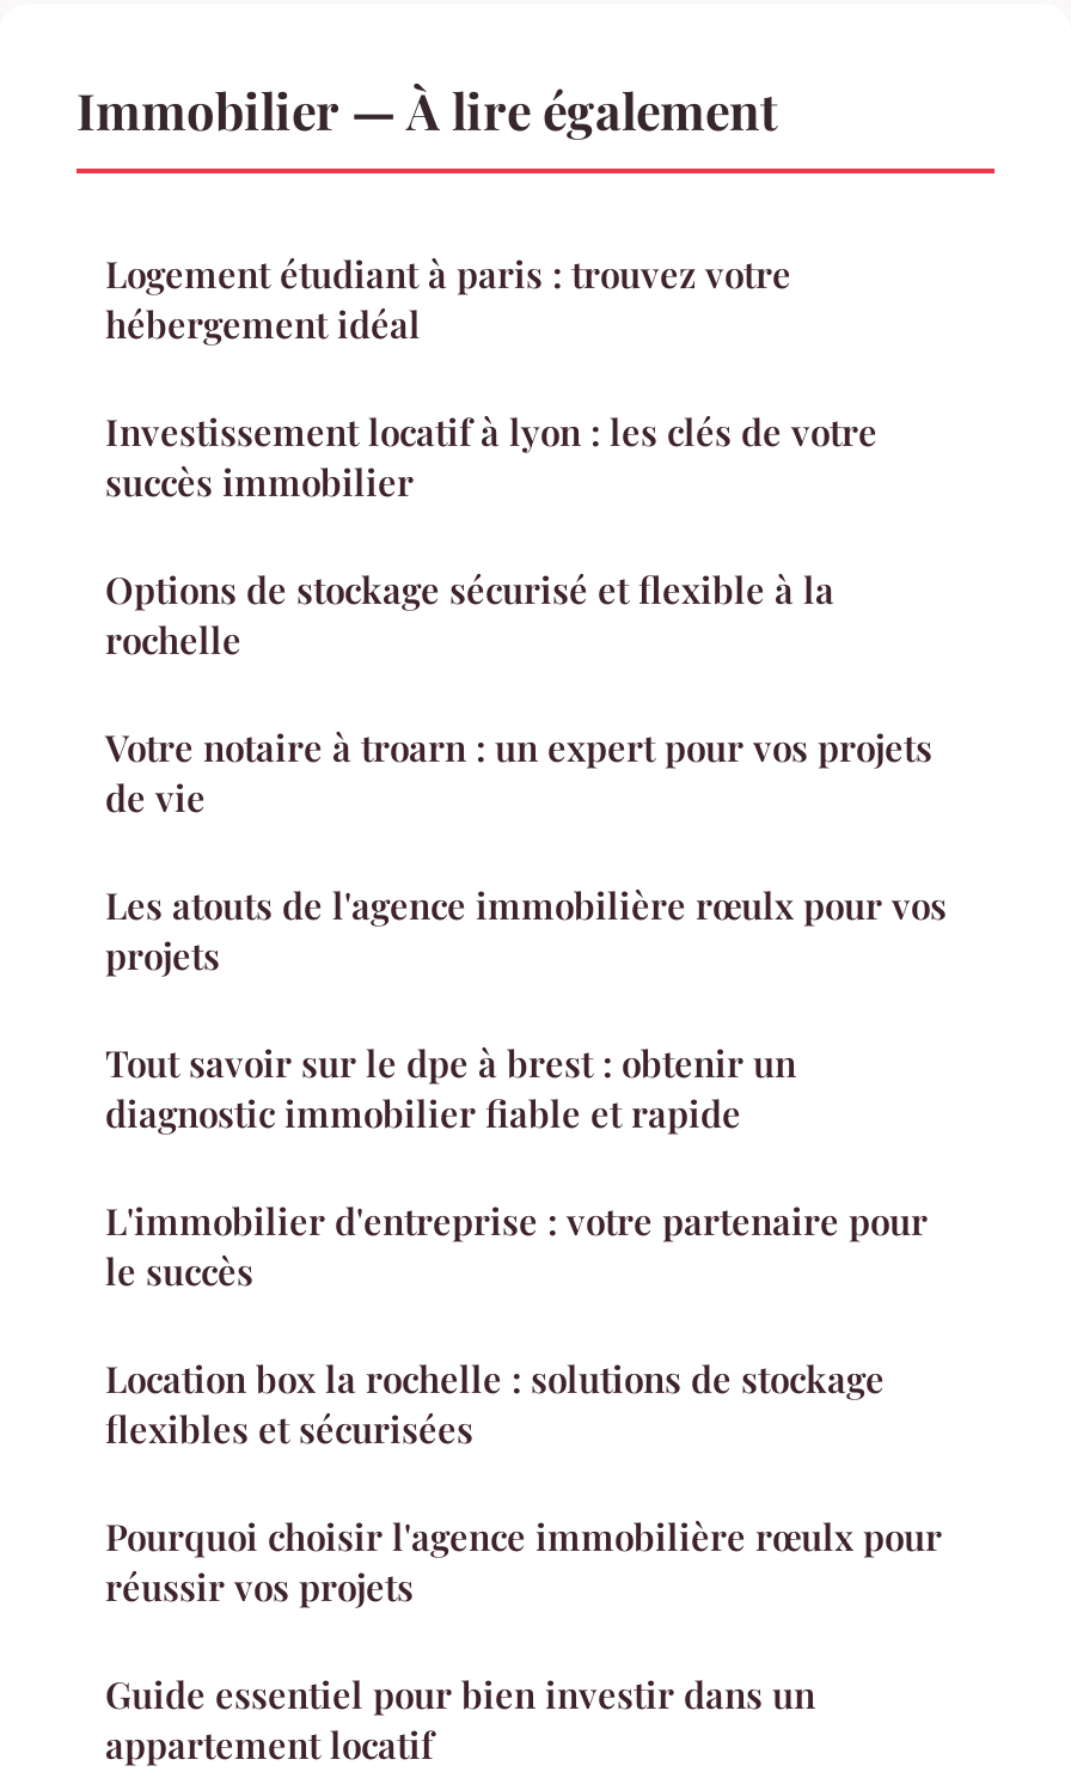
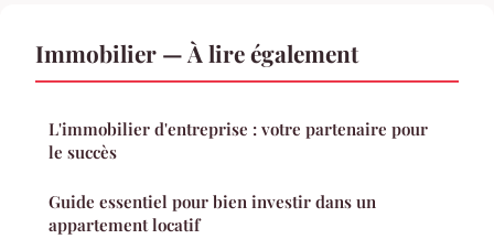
- Logement étudiant à paris : trouvez votre
- hébergement idéal
- Investissement locatif à lyon : les clés de votre
- succès immobilier
- Options de stockage sécurisé et flexible à la
- rochelle
- Votre notaire à troarn : un expert pour vos projets
- de vie
- Les atouts de l'agence immobilière rœulx pour vos
- projets
- Tout savoir sur le dpe à brest : obtenir un
- diagnostic immobilier fiable et rapide

- Location box la rochelle : solutions de stockage
- flexibles et sécurisées
- Pourquoi choisir l'agence immobilière rœulx pour
- réussir vos projets
